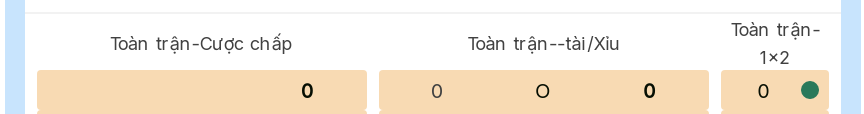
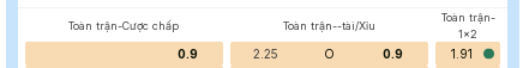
- 0
+ 0.9

- 0
+ 2.25

- 0
+ 0.9

- 0
+ 1.91
